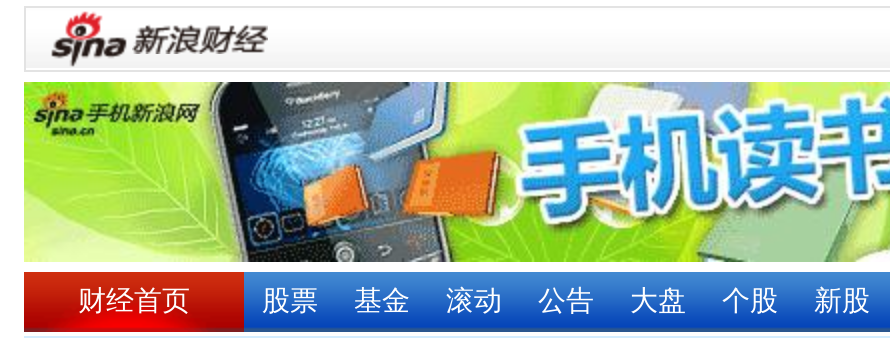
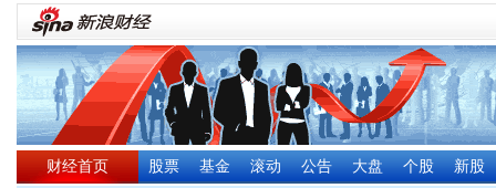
- [image]
+ [image]
